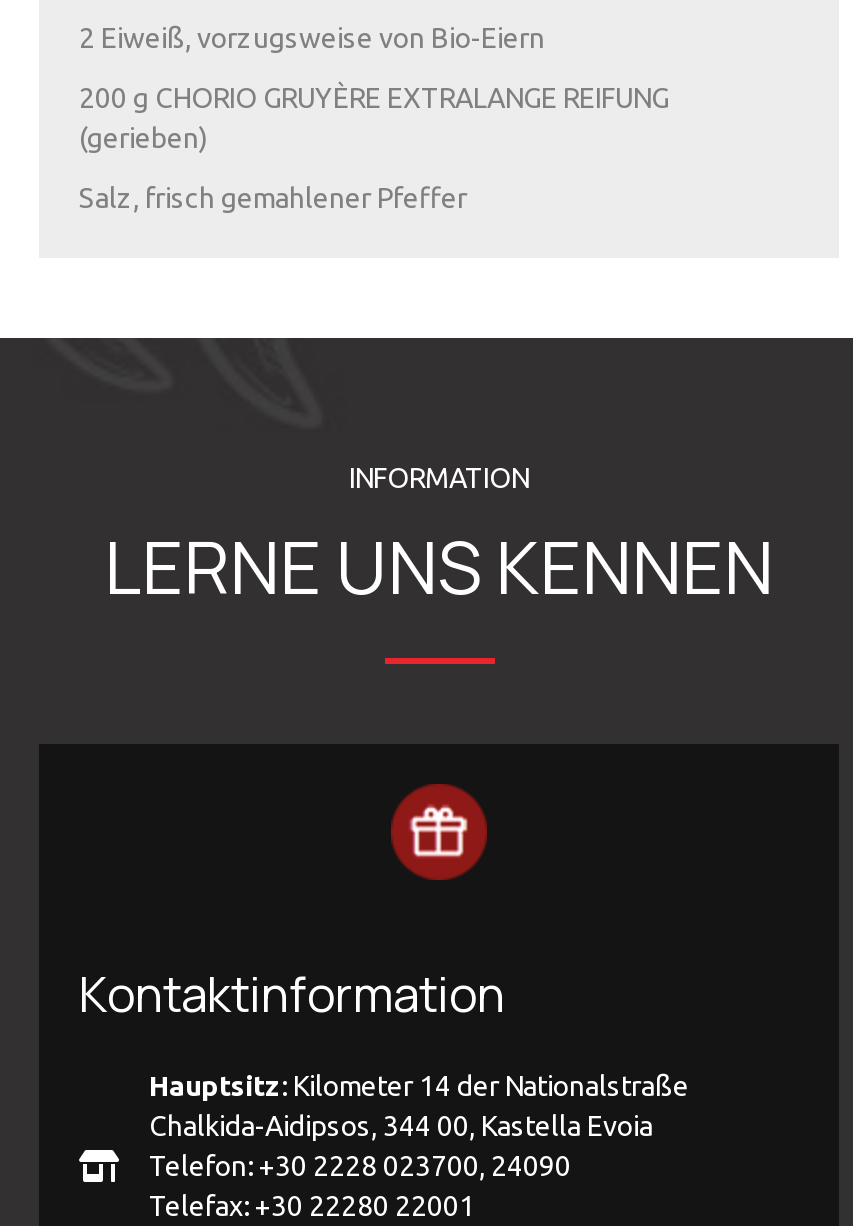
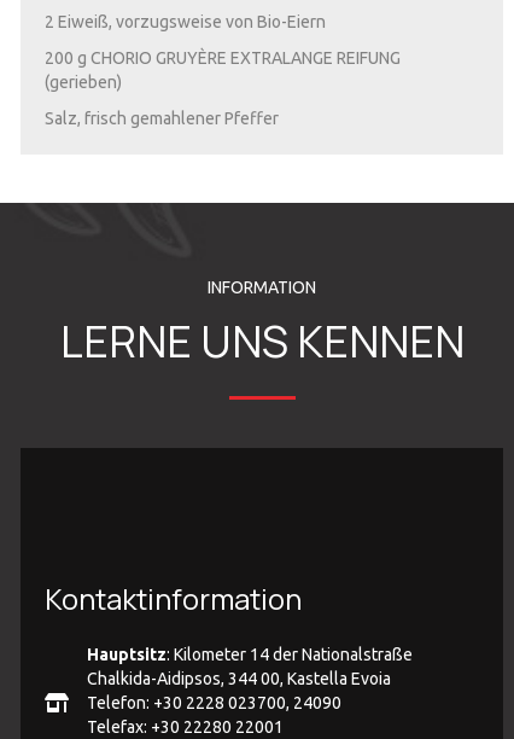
- [image]
